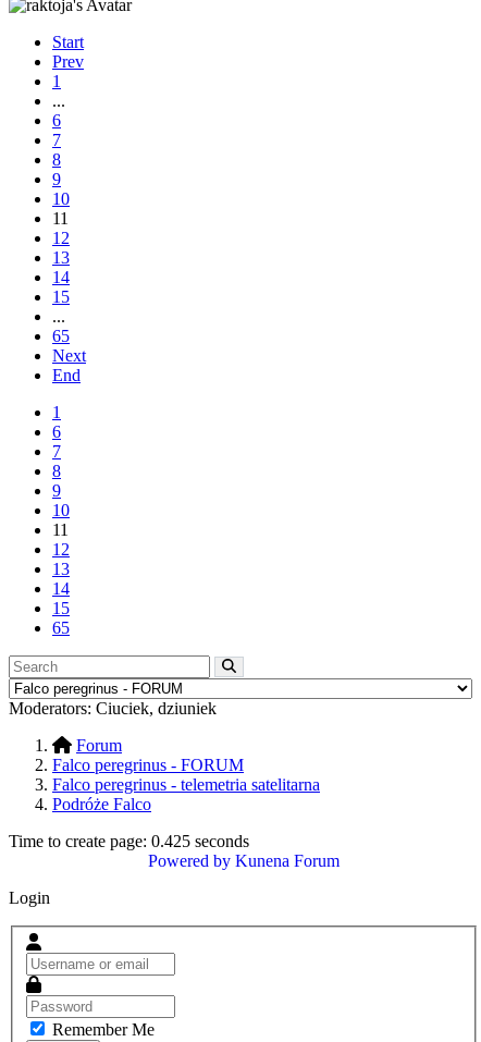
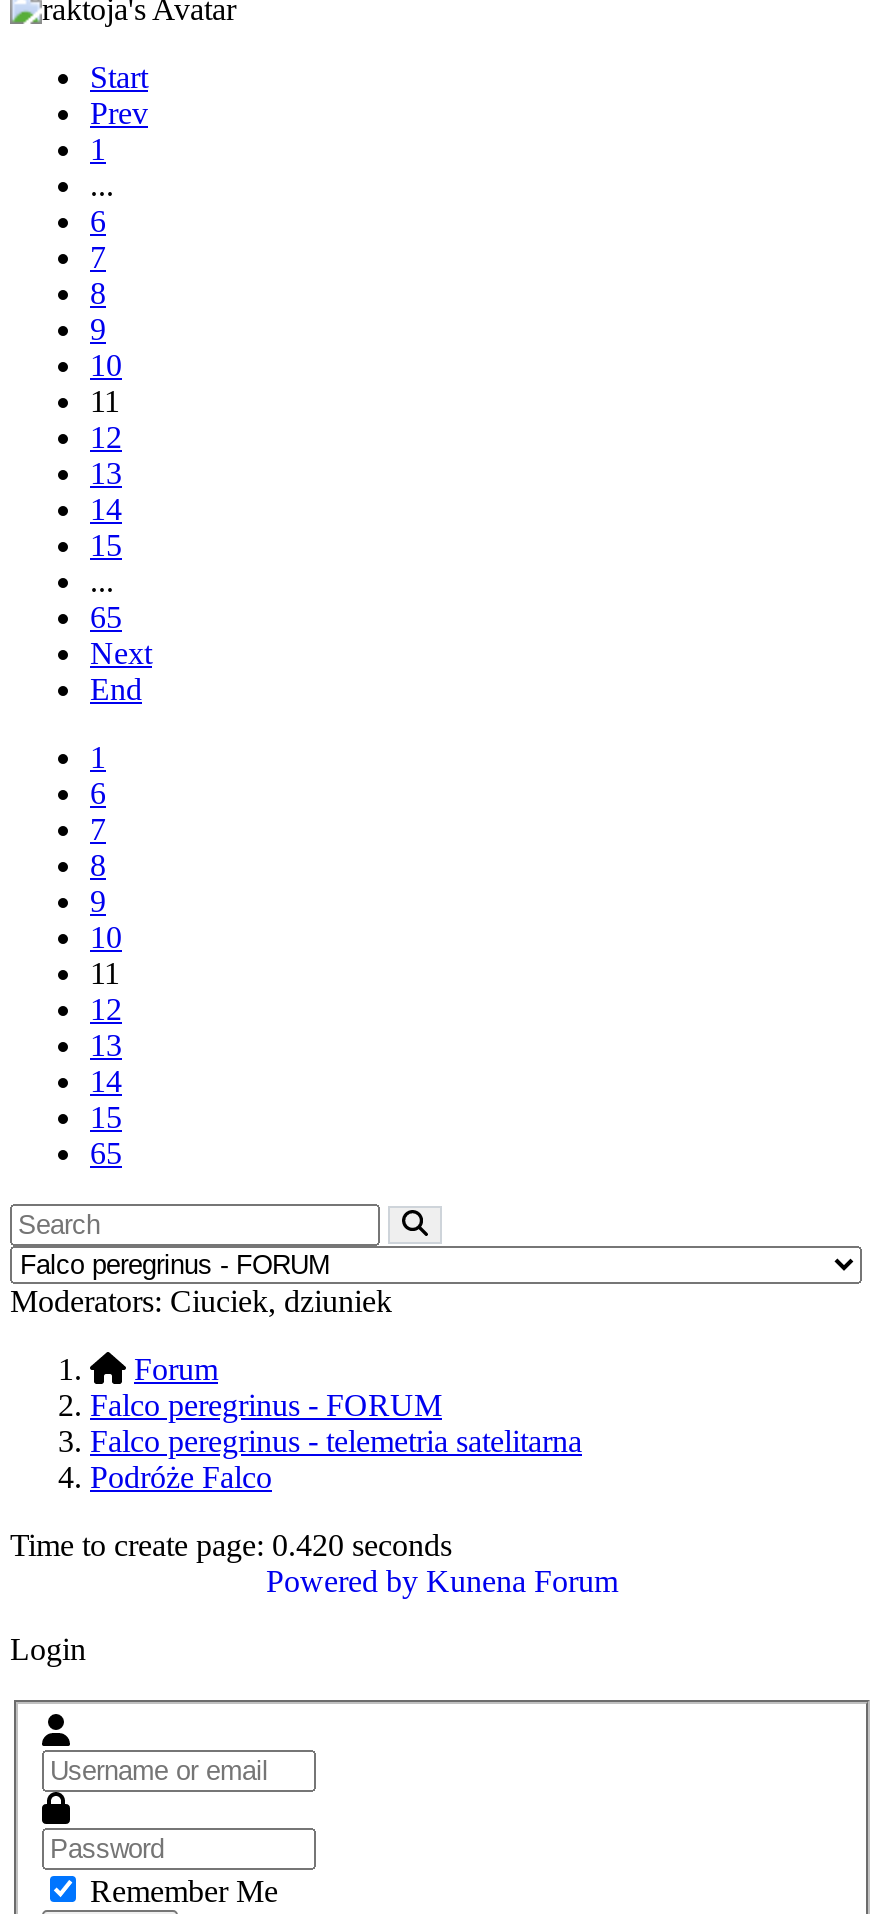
- Time to create page: 0.425 seconds
+ Time to create page: 0.420 seconds
